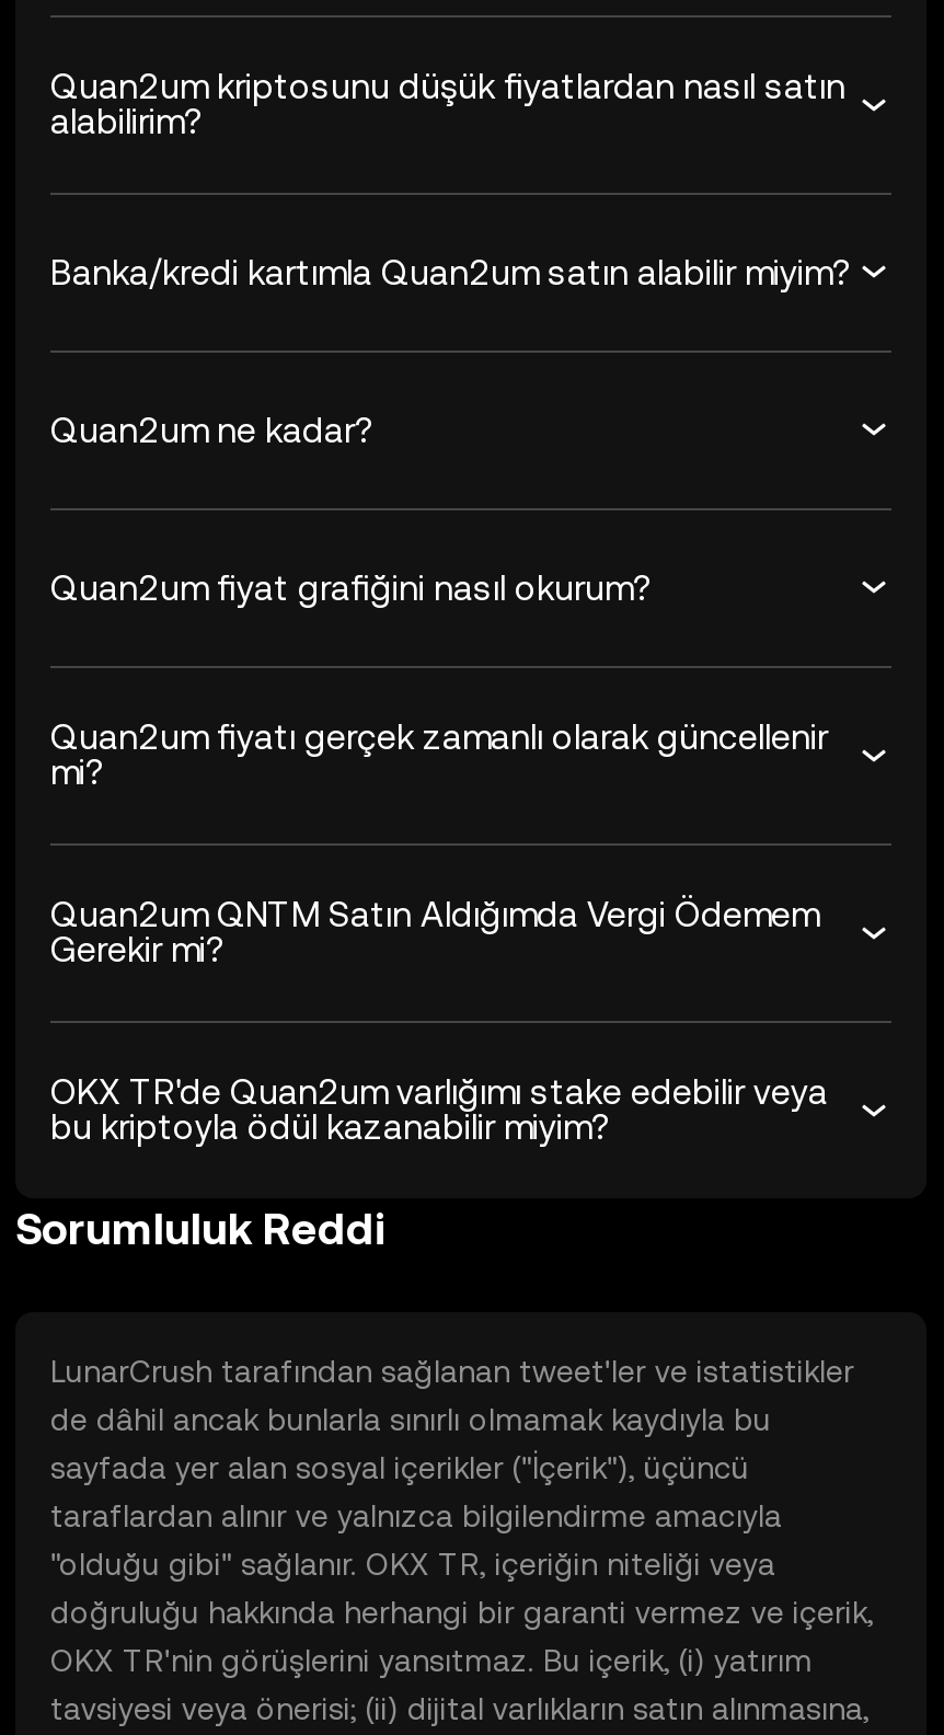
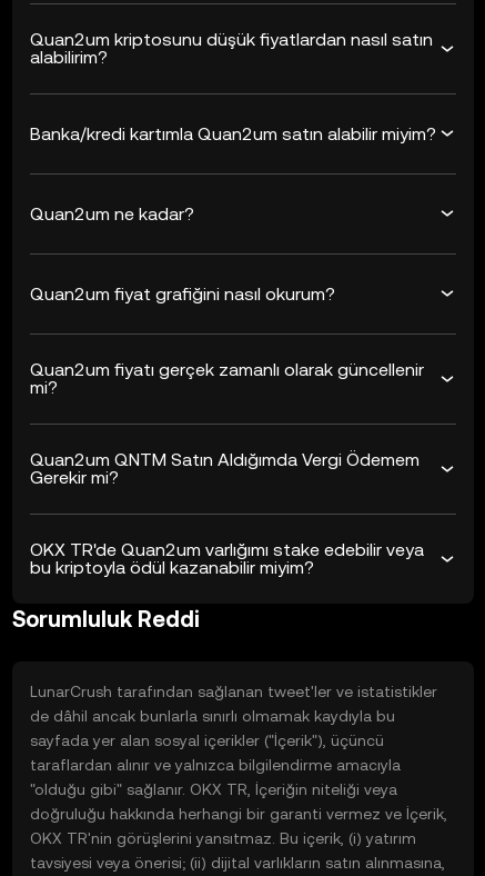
- "olduğu gibi" sağlanır. OKX TR, içeriğin niteliği veya
+ "olduğu gibi" sağlanır. OKX TR, İçeriğin niteliği veya

- doğruluğu hakkında herhangi bir garanti vermez ve içerik,
+ doğruluğu hakkında herhangi bir garanti vermez ve İçerik,
